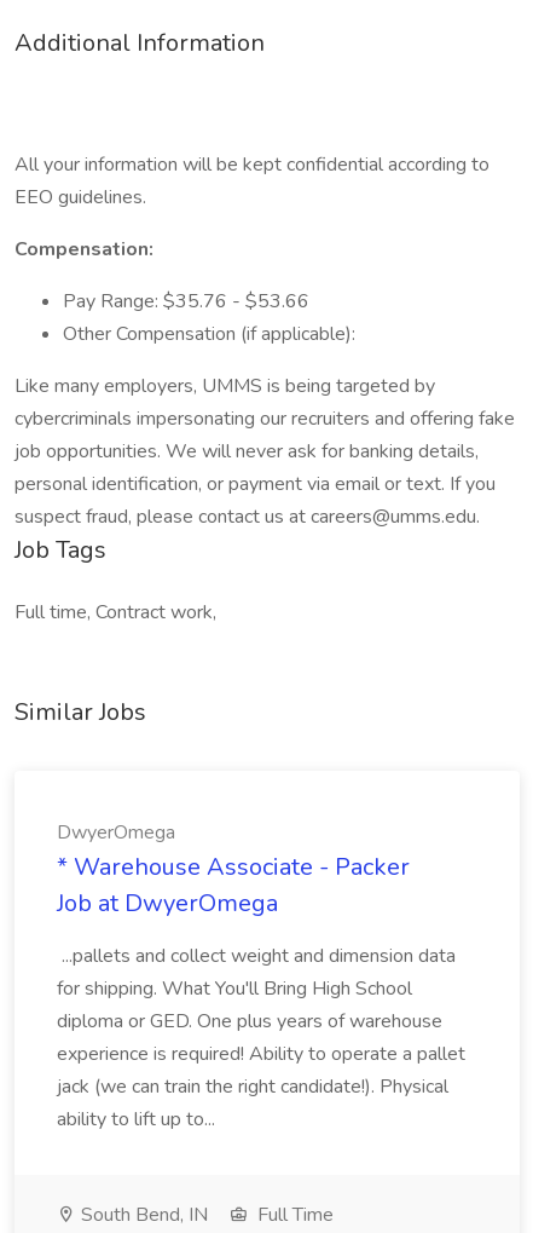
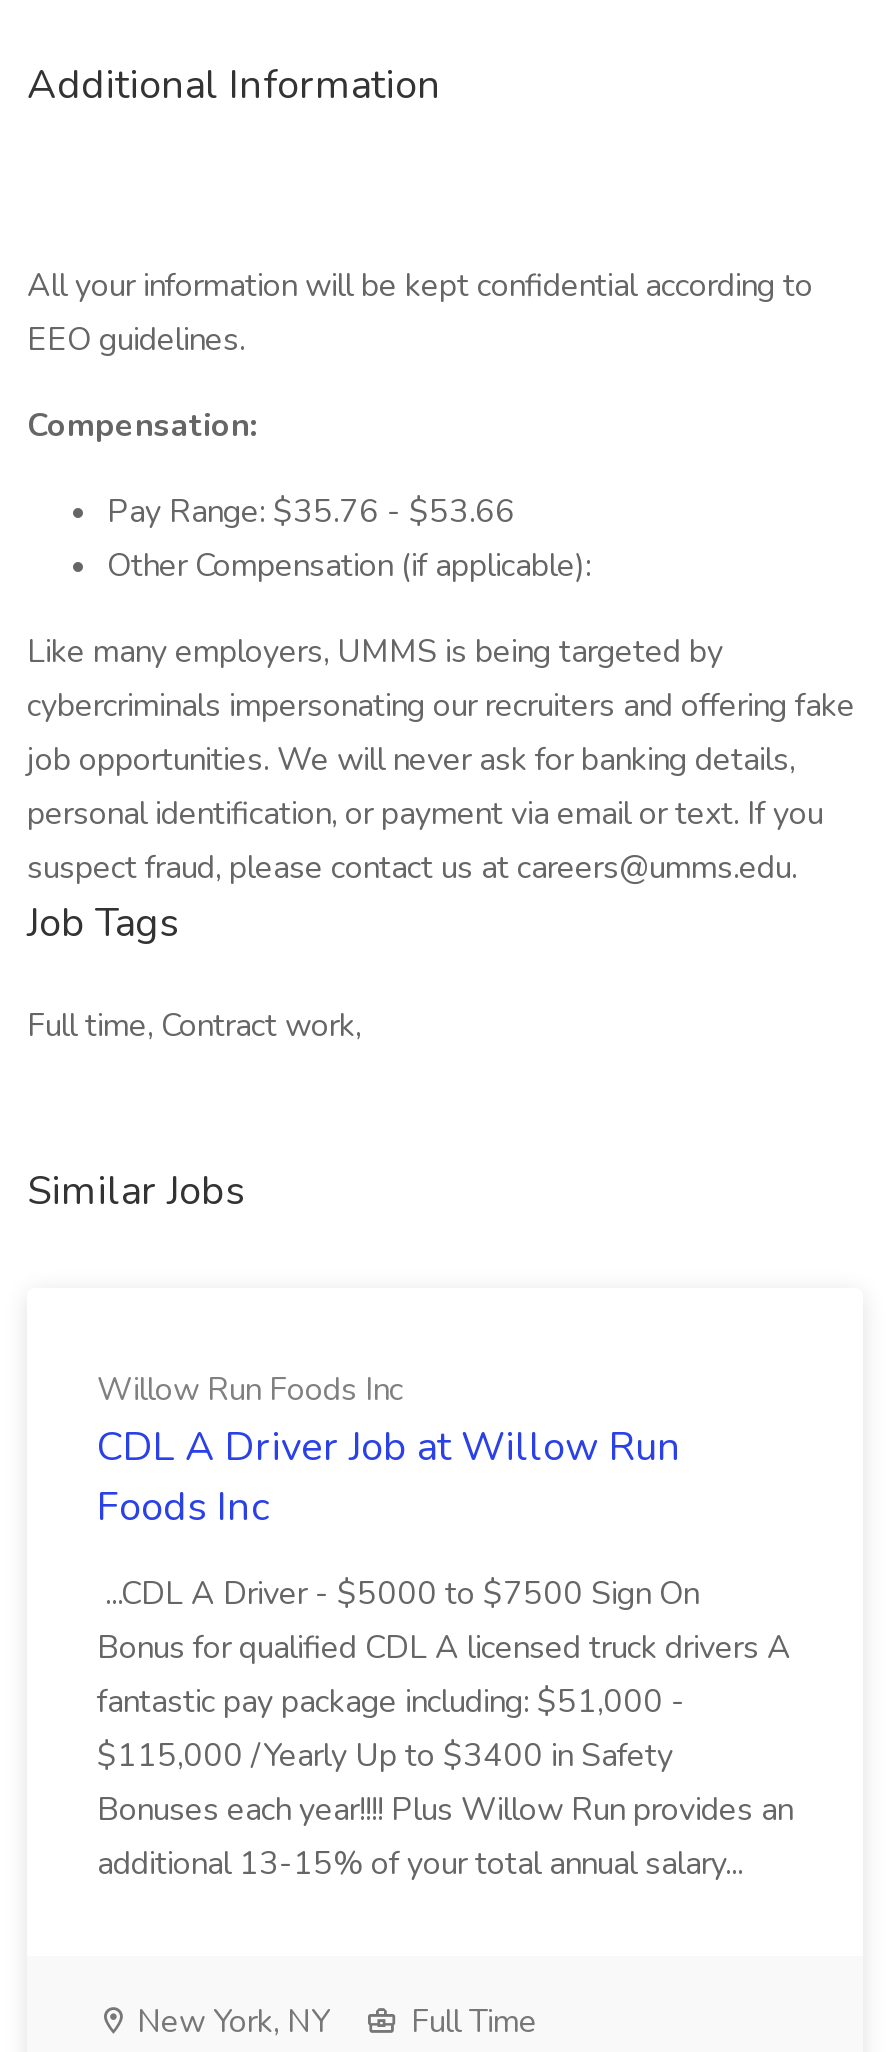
- DwyerOmega
- * Warehouse Associate - Packer
- Job at DwyerOmega
+ Willow Run Foods Inc
+ CDL A Driver Job at Willow Run
+ Foods Inc

- ...pallets and collect weight and dimension data
- for shipping. What You'll Bring High School
- diploma or GED. One plus years of warehouse
- experience is required! Ability to operate a pallet
- jack (we can train the right candidate!). Physical
- ability to lift up to...
+ ...CDL A Driver - $5000 to $7500 Sign On
+ Bonus for qualified CDL A licensed truck drivers A
+ fantastic pay package including: $51,000 -
+ $115,000 /Yearly Up to $3400 in Safety
+ Bonuses each year!!!! Plus Willow Run provides an
+ additional 13-15% of your total annual salary...

- South Bend, IN
+ New York, NY
